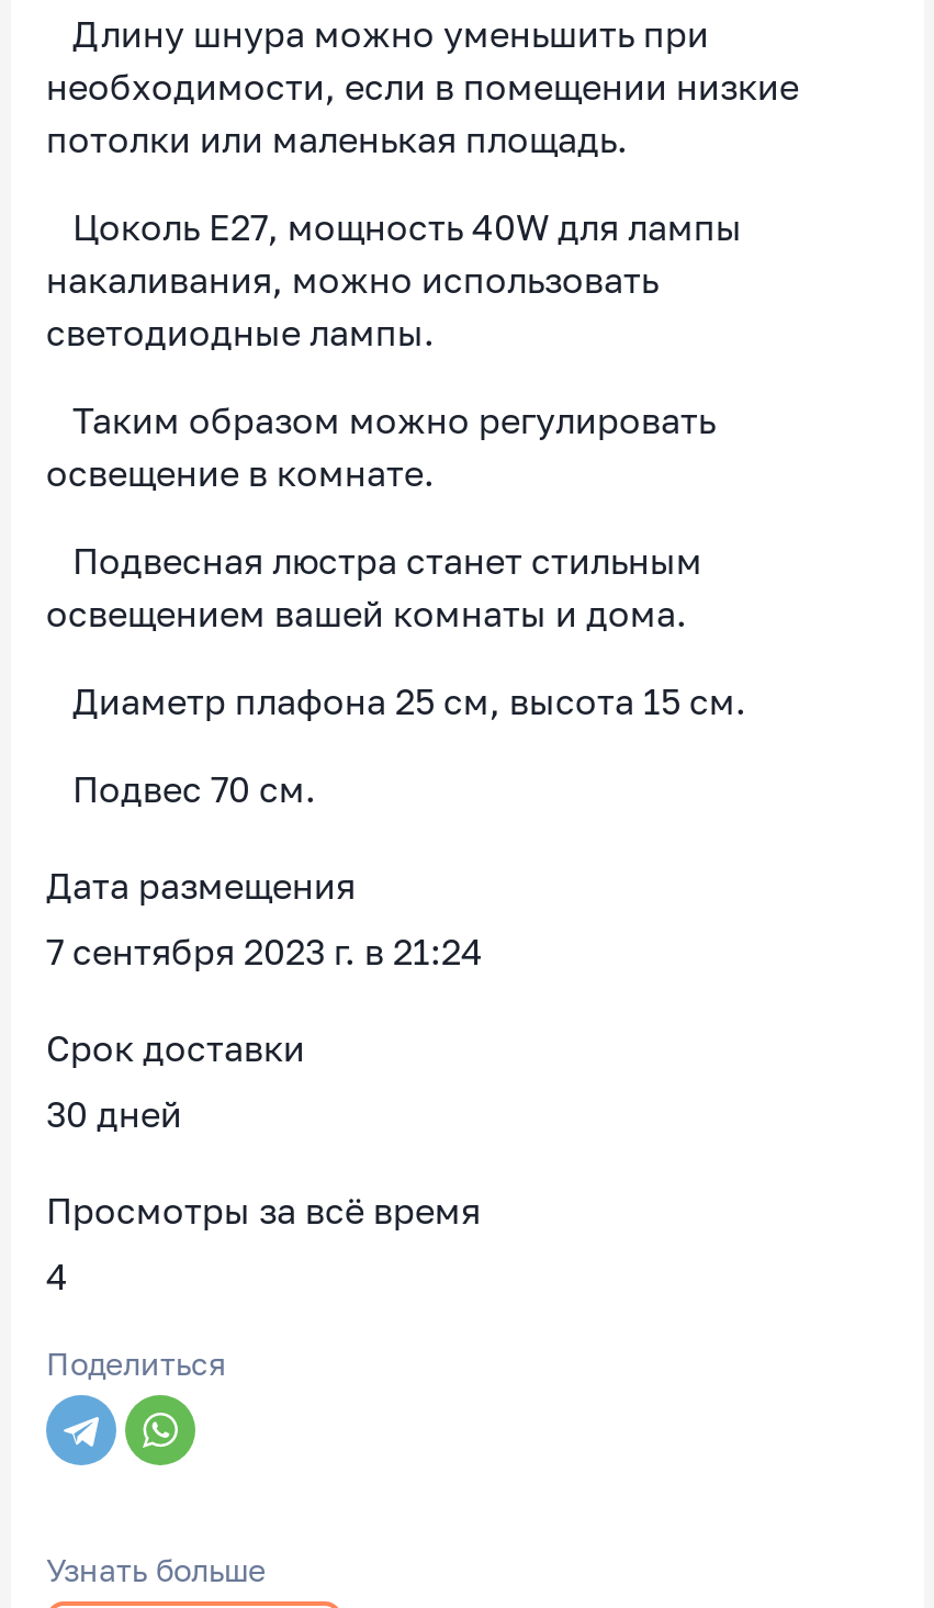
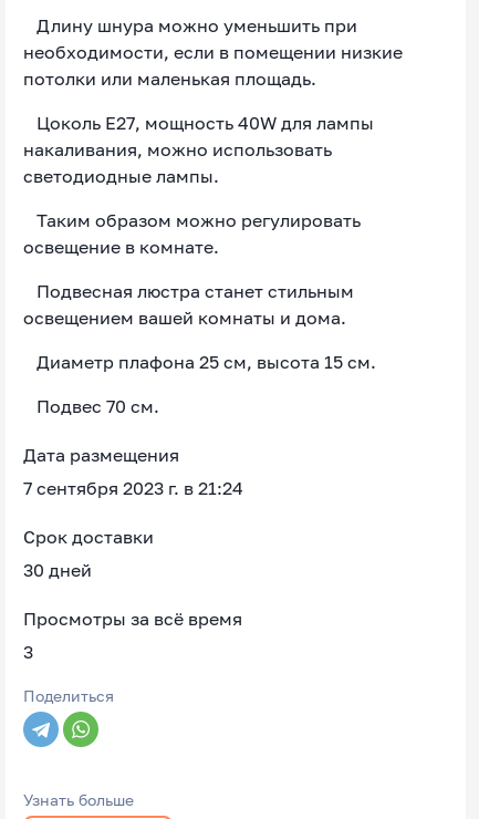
- 4
+ 3
